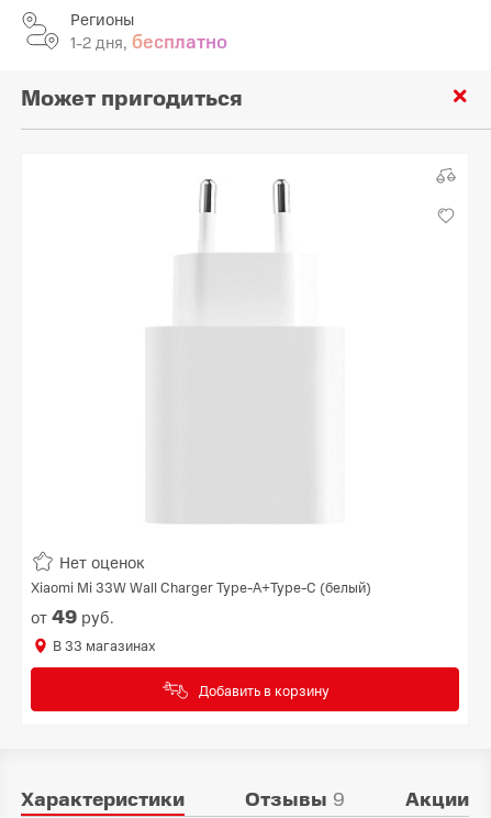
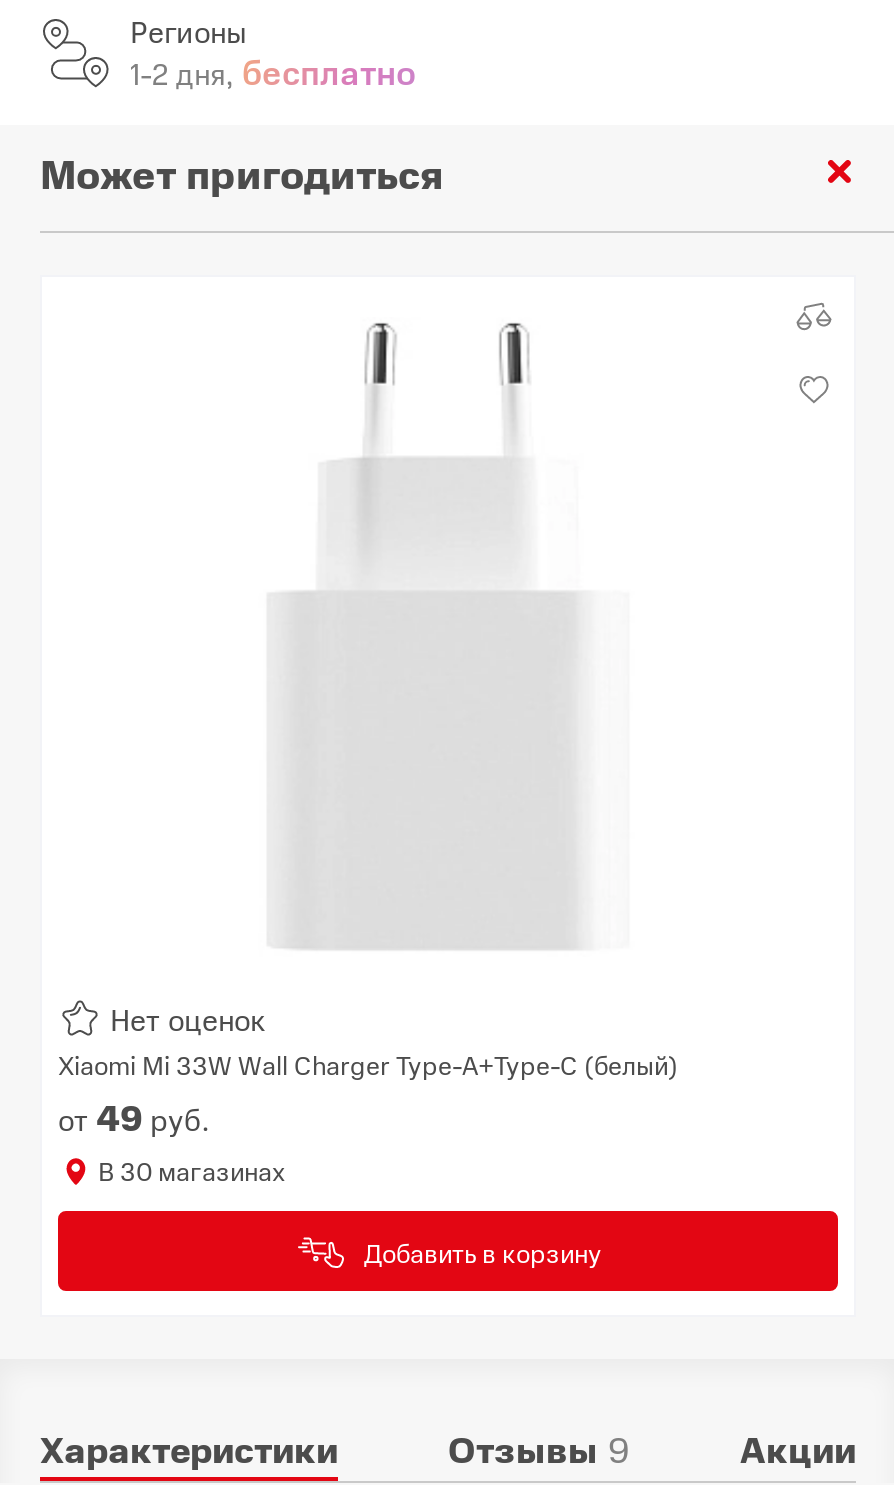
- В 33 магазинах
+ В 30 магазинах
